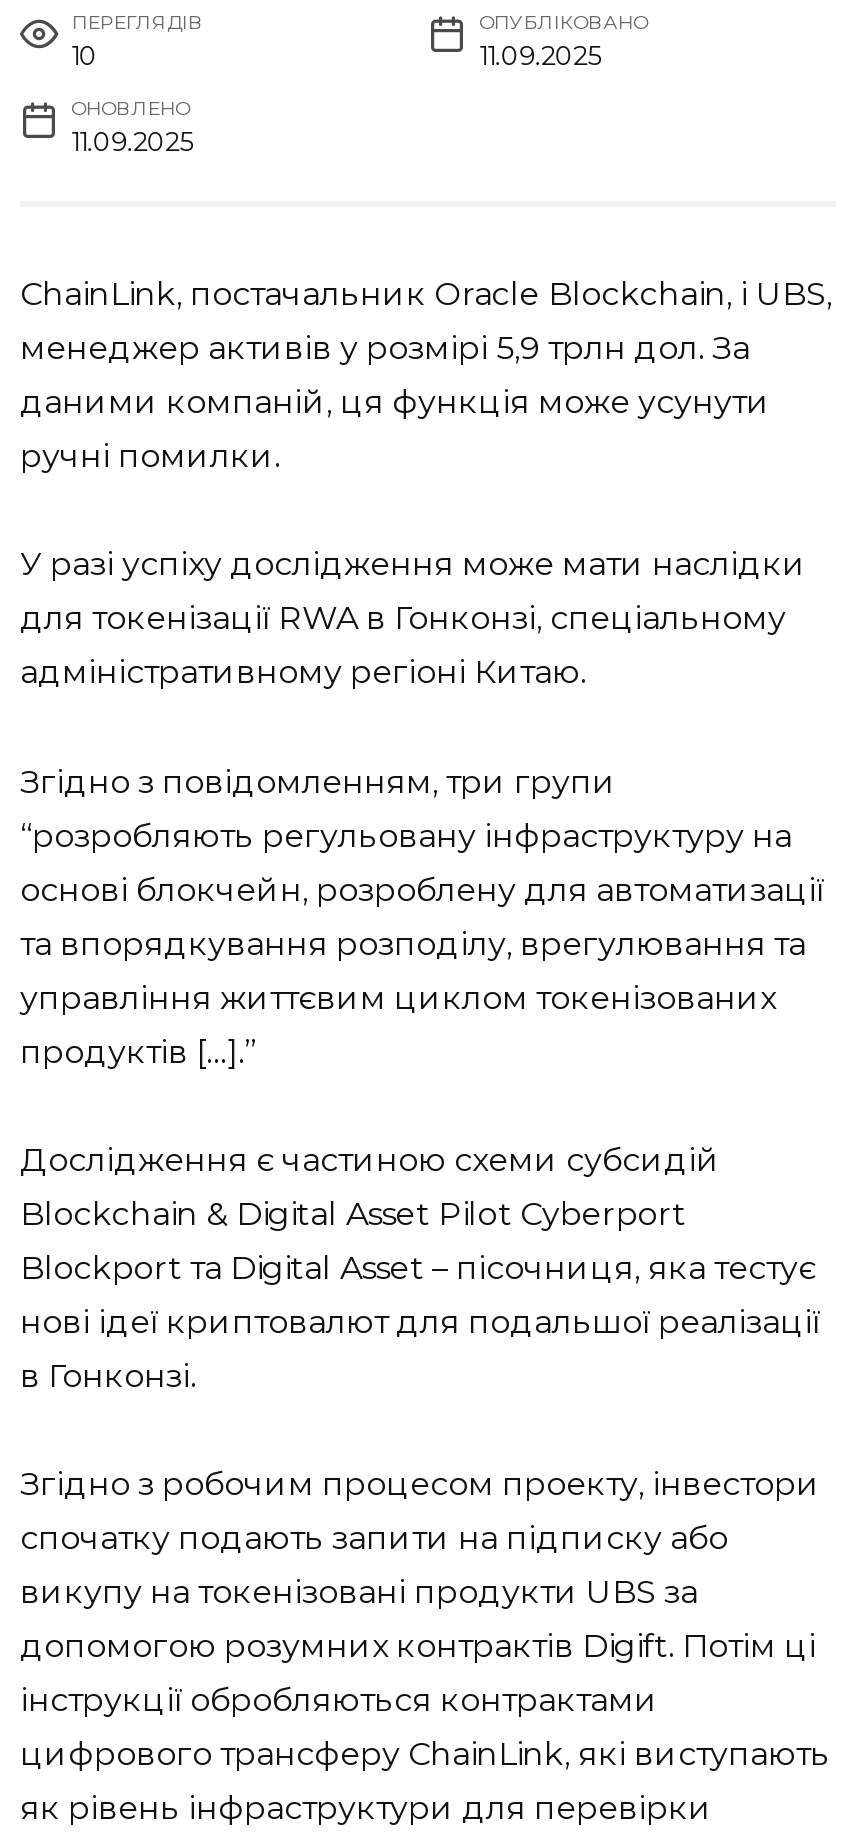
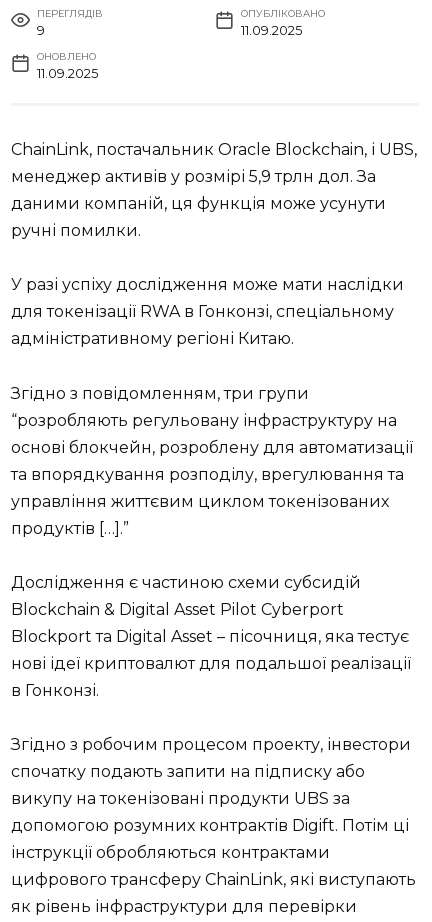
- 10
+ 9
